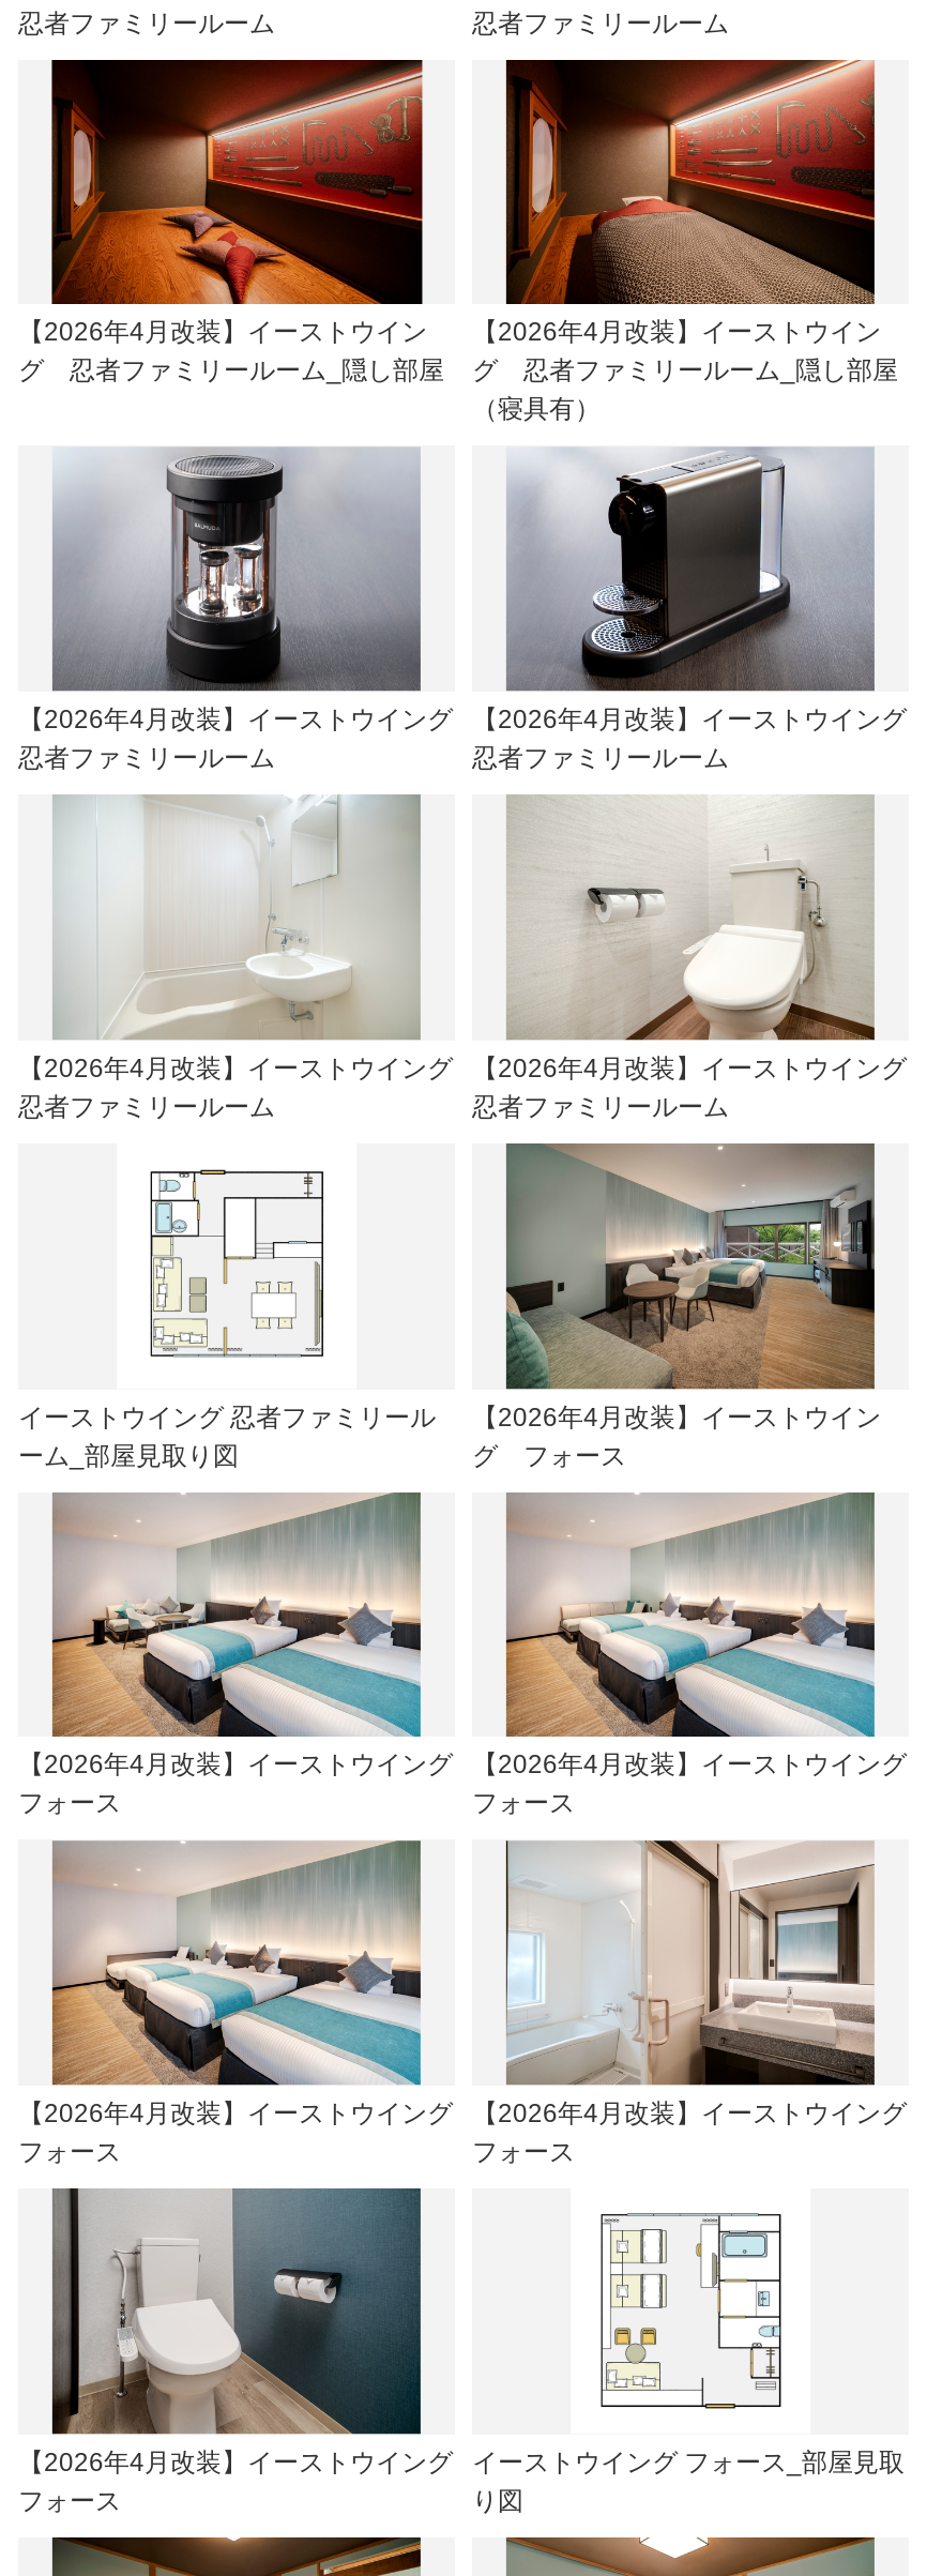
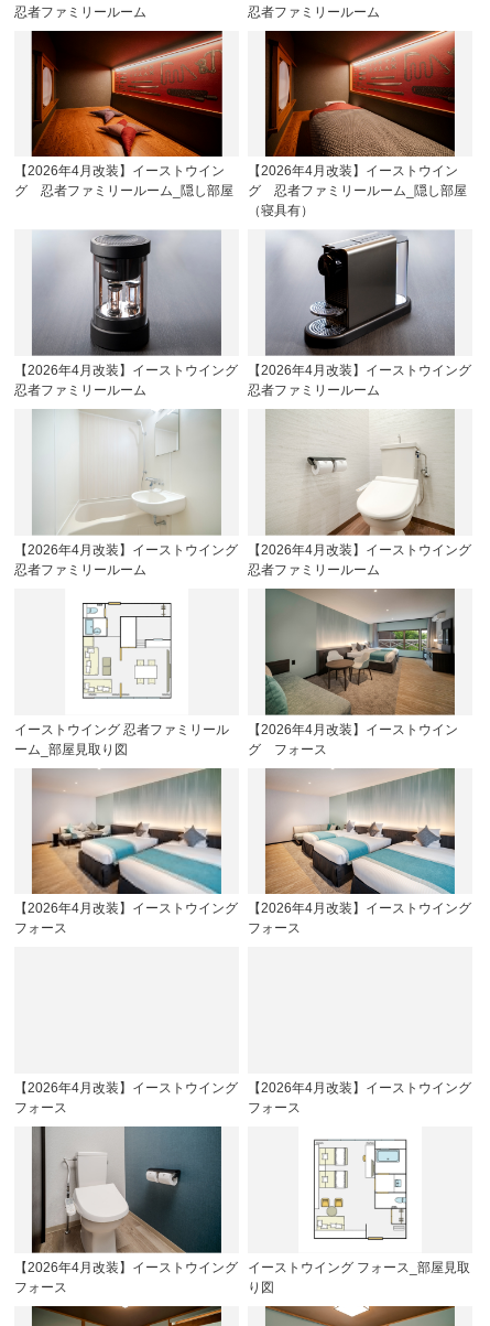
- [image]

- [image]
